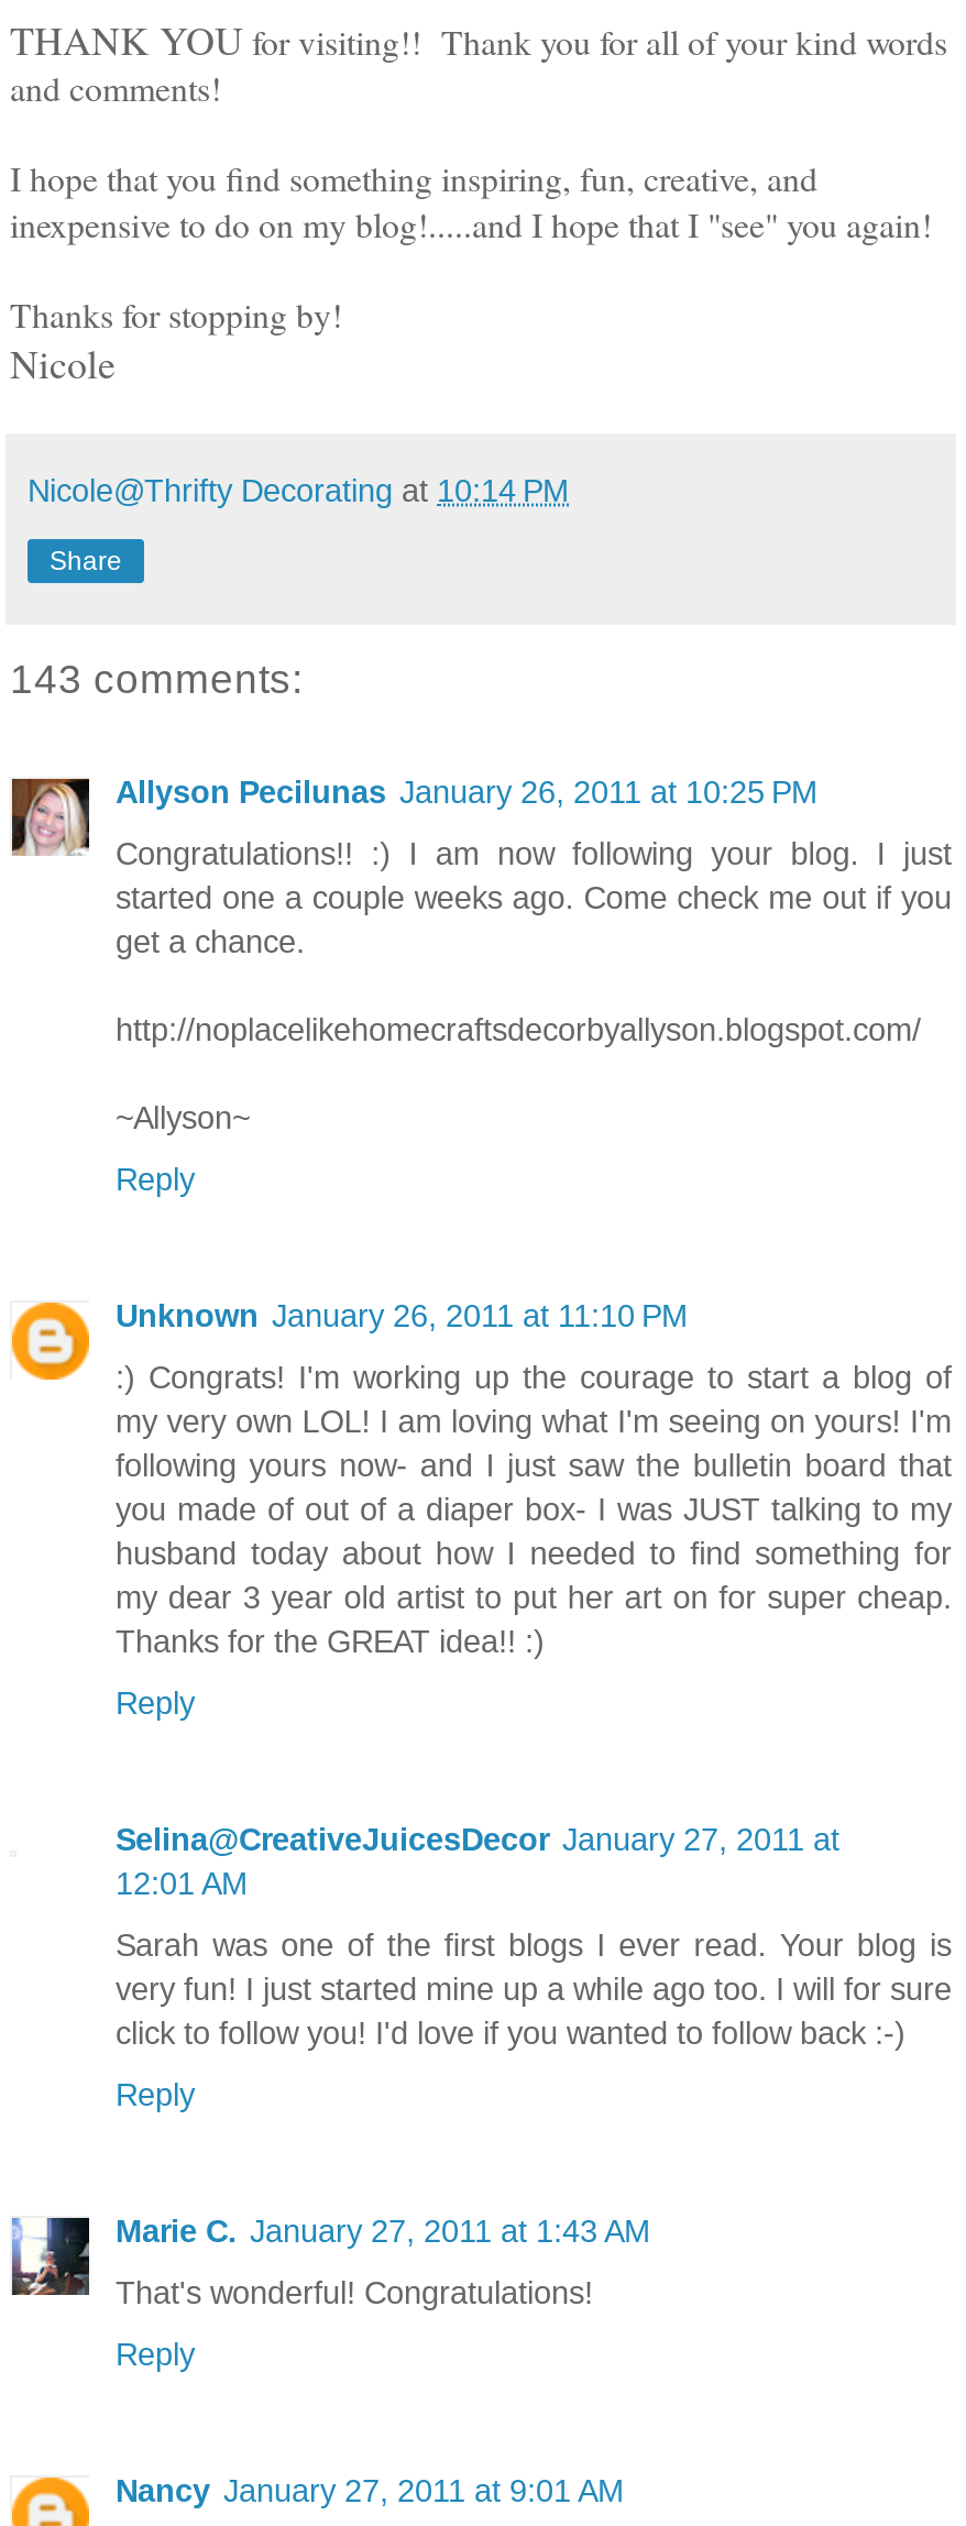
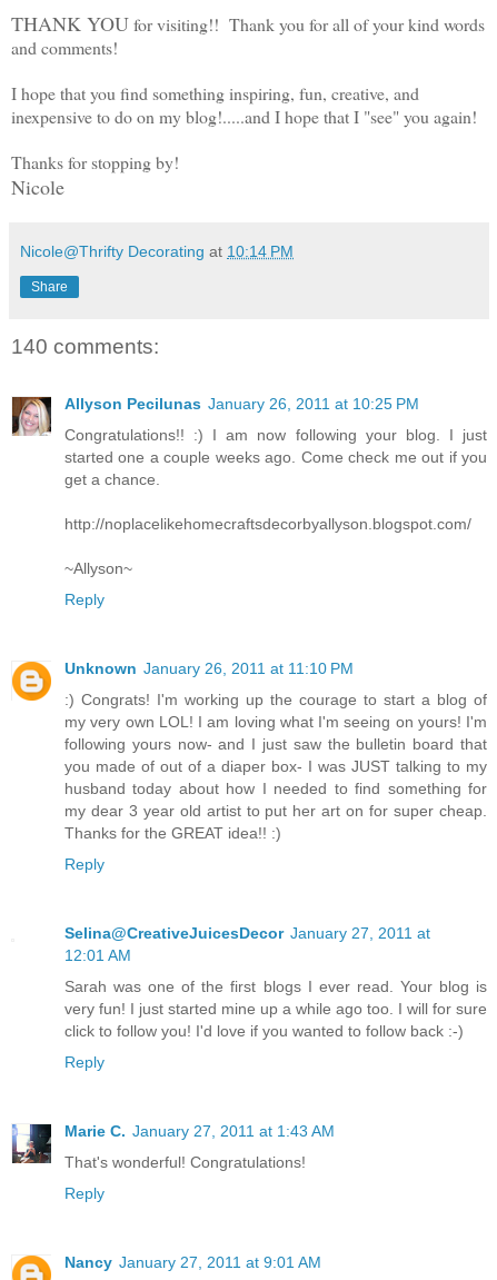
- 143 comments:
+ 140 comments:
